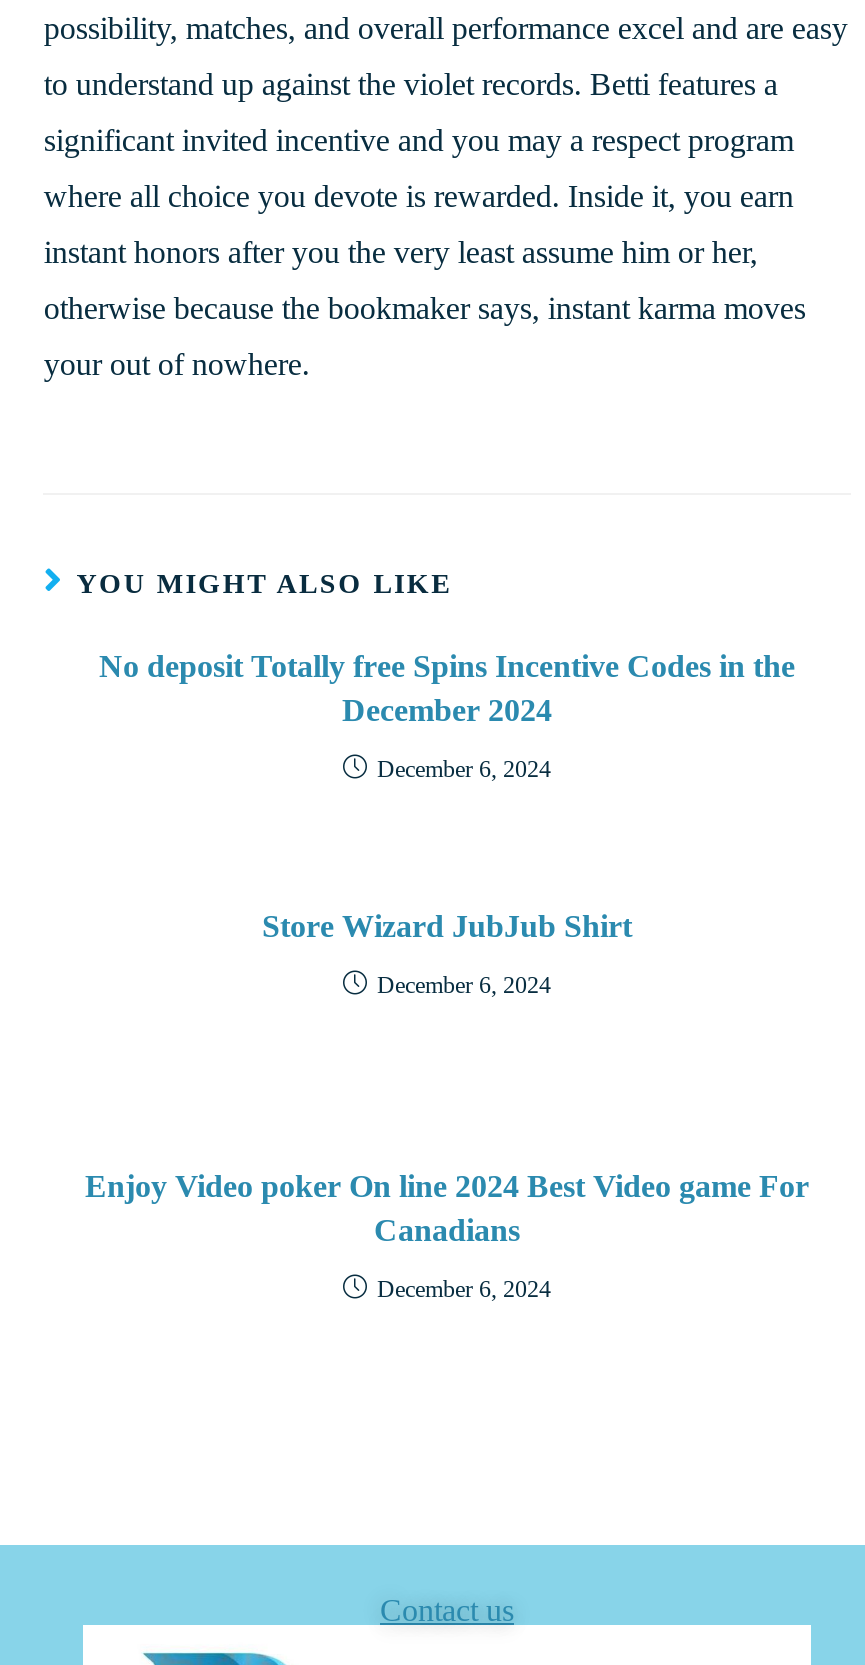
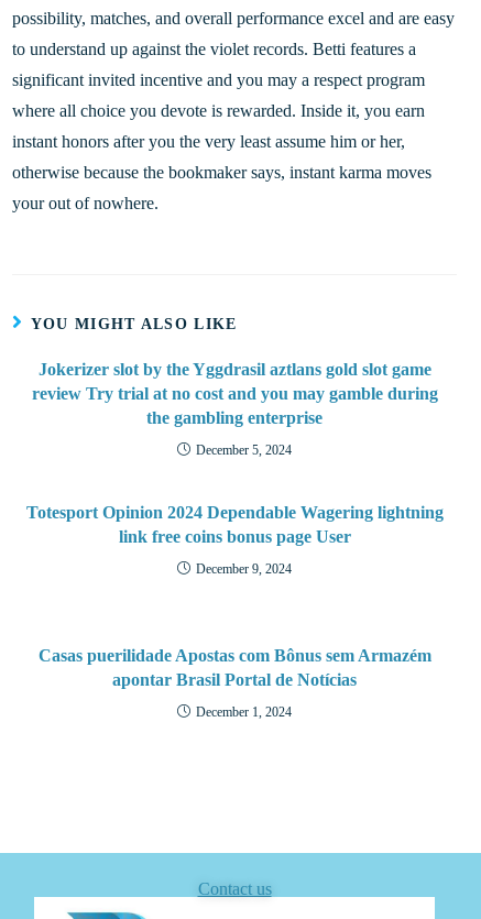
- No deposit Totally free Spins Incentive Codes in the
- December 2024
+ Jokerizer slot by the Yggdrasil aztlans gold slot game
+ review Try trial at no cost and you may gamble during
+ the gambling enterprise

- December 6, 2024
+ December 5, 2024

- Store Wizard JubJub Shirt
+ Totesport Opinion 2024 Dependable Wagering lightning
+ link free coins bonus page User

- December 6, 2024
+ December 9, 2024

- Enjoy Video poker On line 2024 Best Video game For
- Canadians
+ Casas puerilidade Apostas com Bônus sem Armazém
+ apontar Brasil Portal de Notícias

- December 6, 2024
+ December 1, 2024
